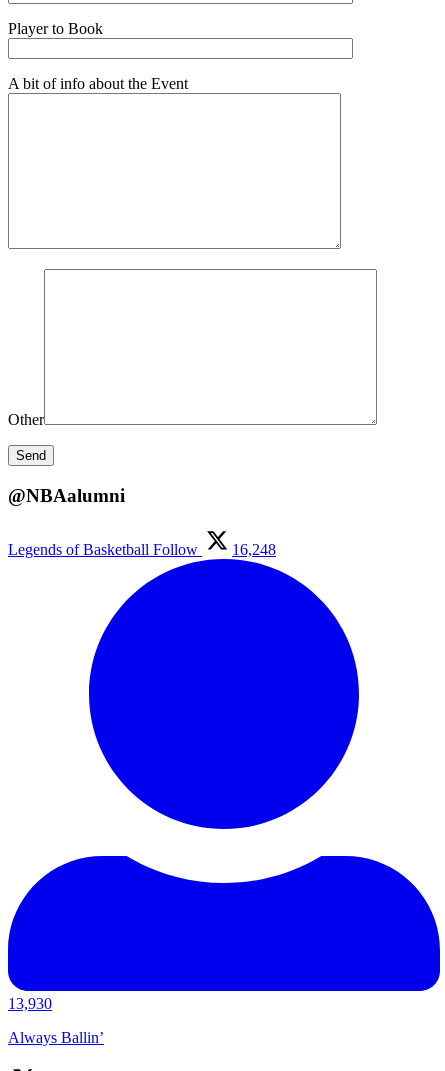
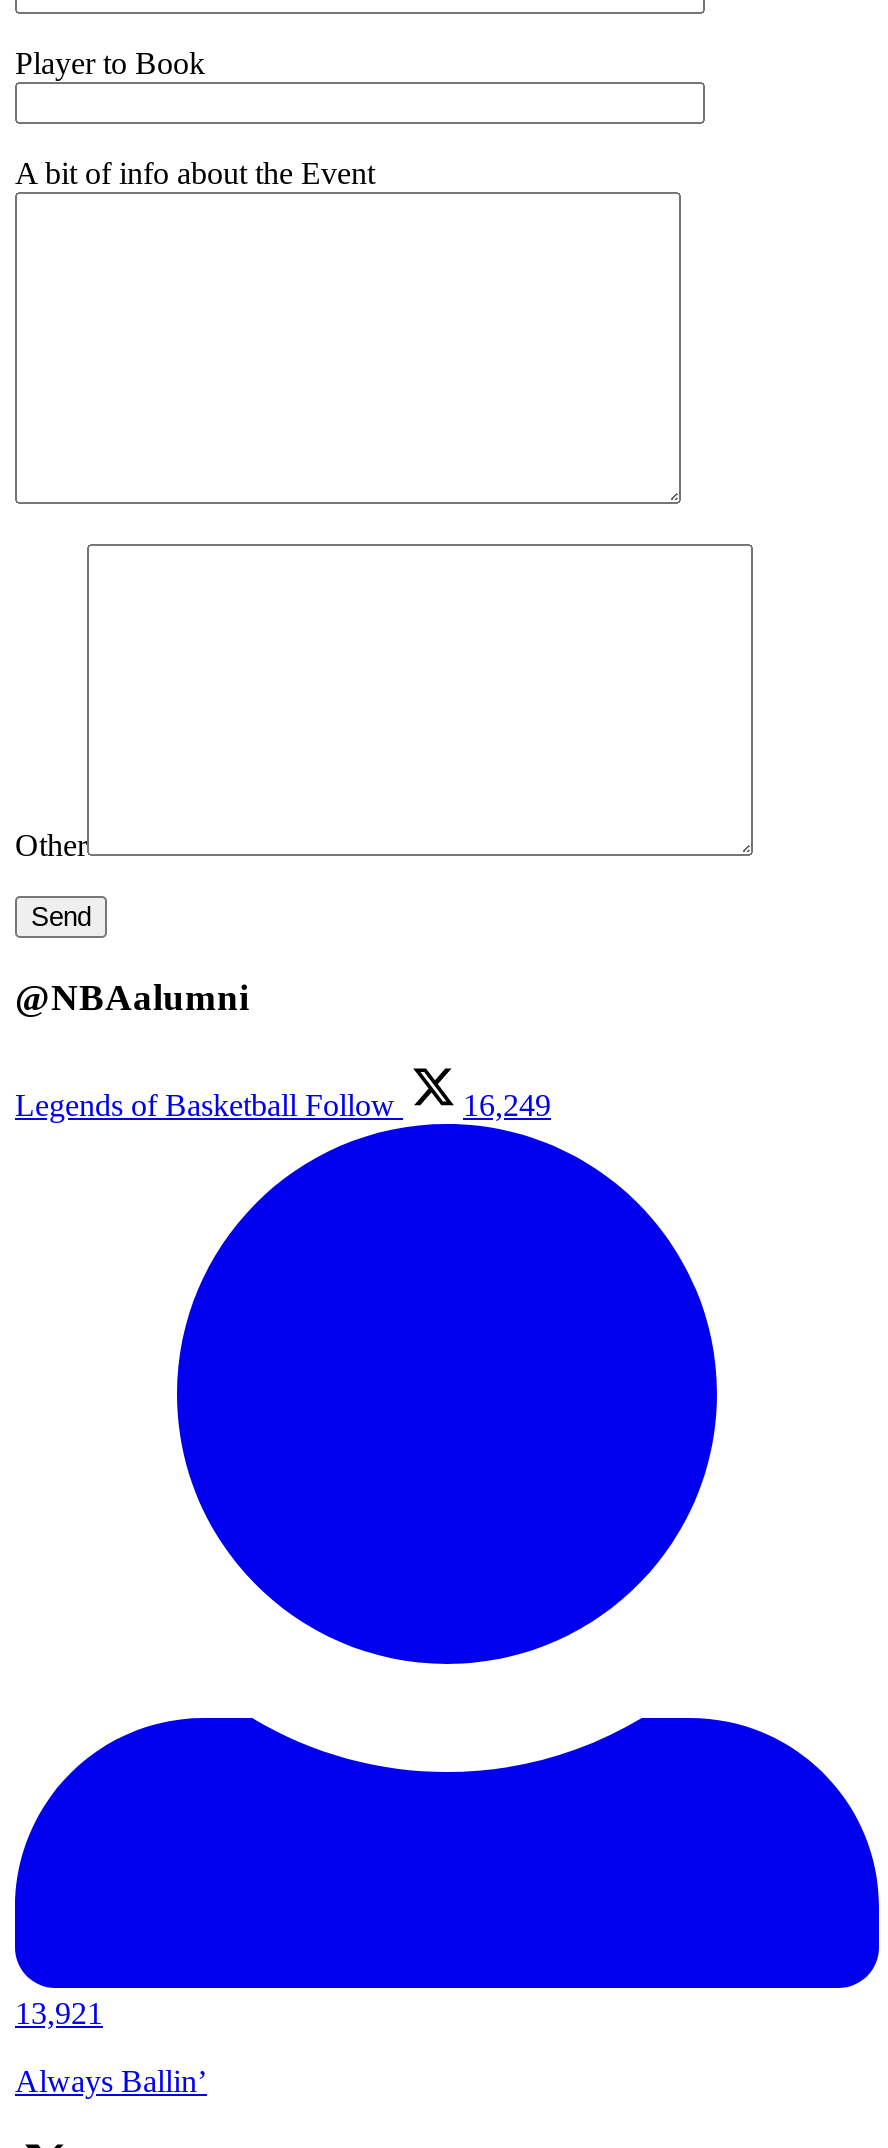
- Legends of Basketball Follow 16,248
+ Legends of Basketball Follow 16,249

- 13,930
+ 13,921
